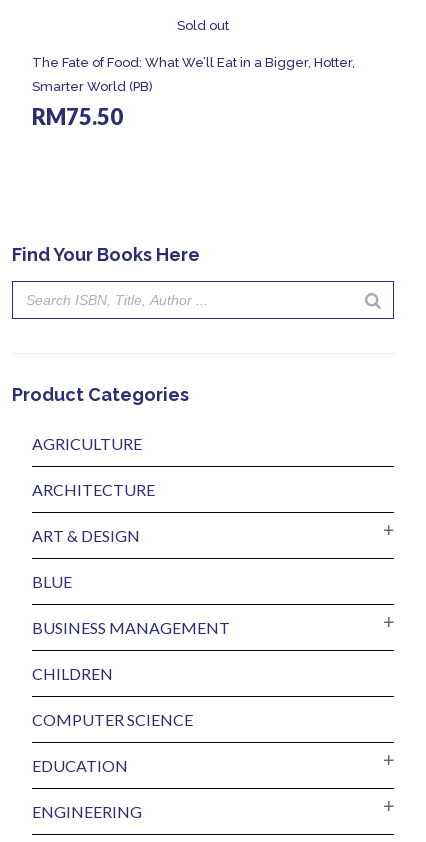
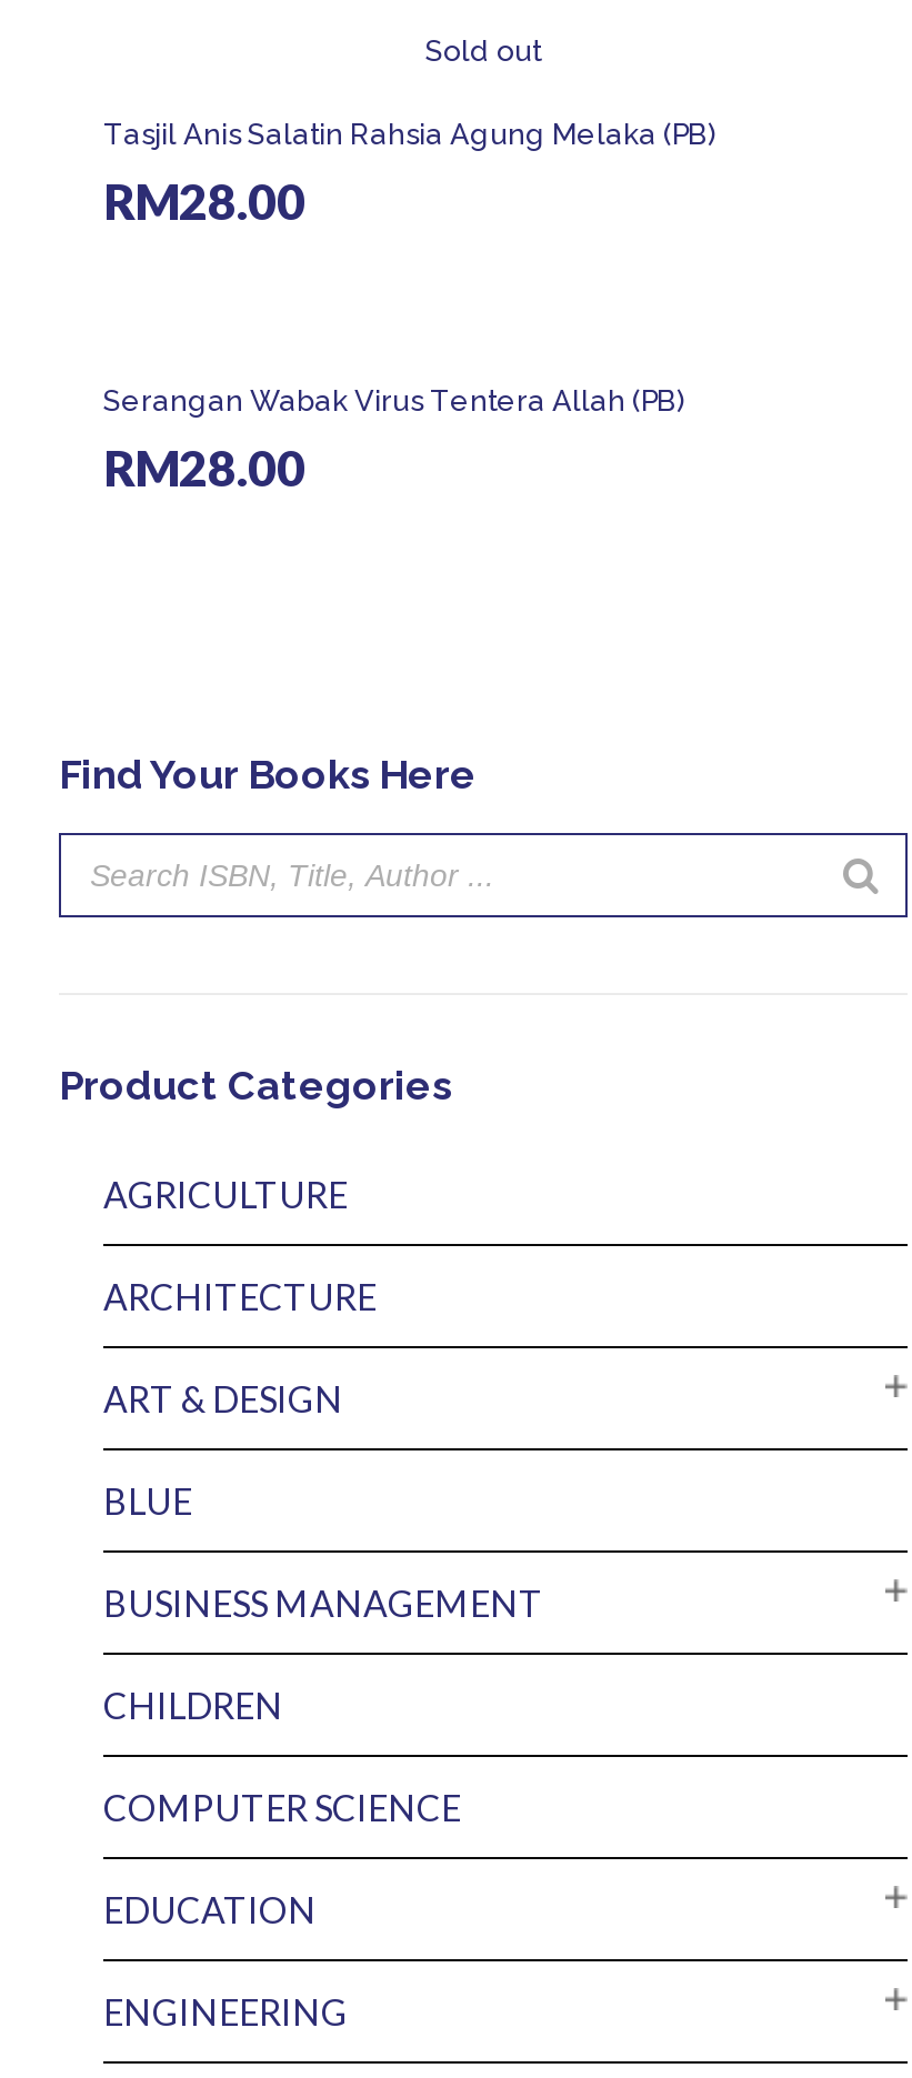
- The Fate of Food: What We’ll Eat in a Bigger, Hotter,
+ Tasjil Anis Salatin Rahsia Agung Melaka (PB)
+ RM28.00

- Smarter World (PB)
- RM75.50
+ Serangan Wabak Virus Tentera Allah (PB)
+ RM28.00
